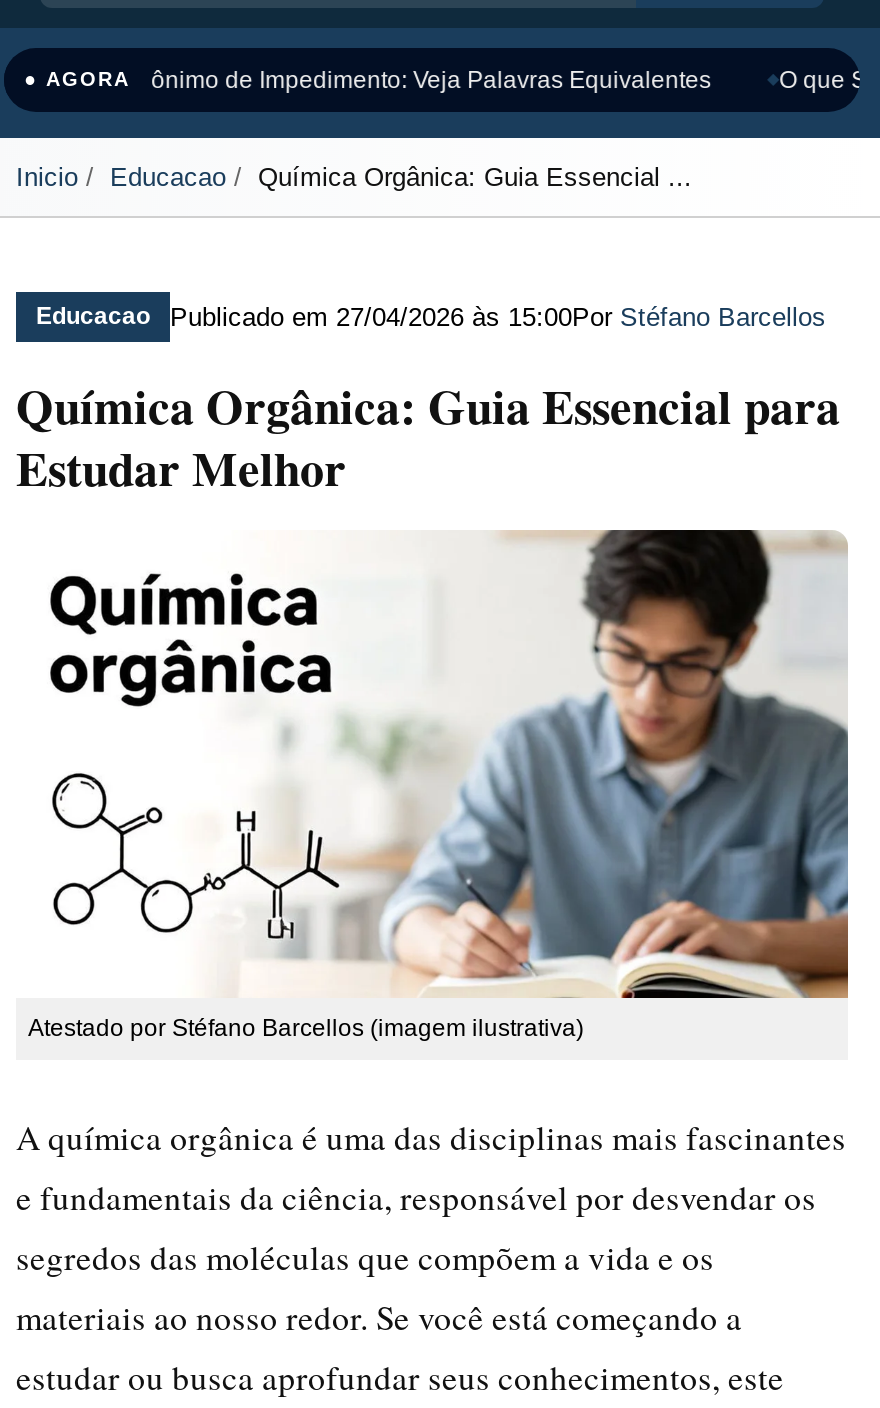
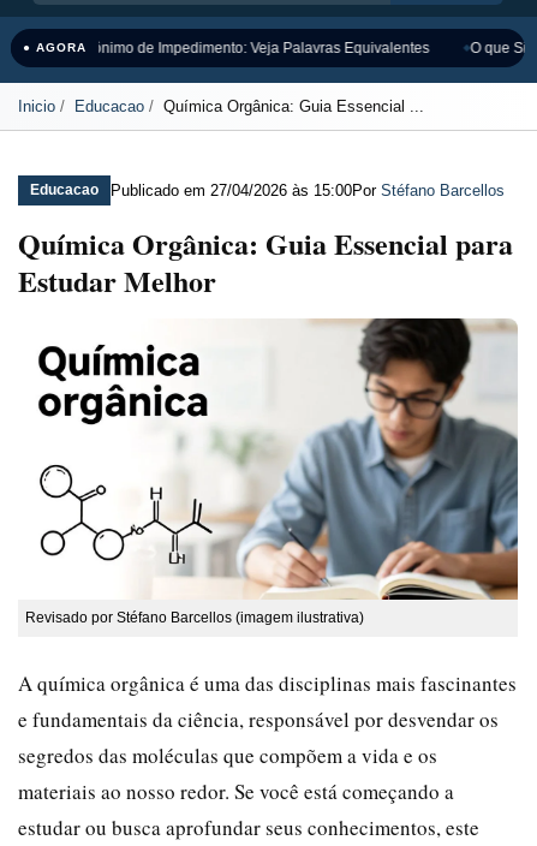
- Atestado por Stéfano Barcellos (imagem ilustrativa)
+ Revisado por Stéfano Barcellos (imagem ilustrativa)
